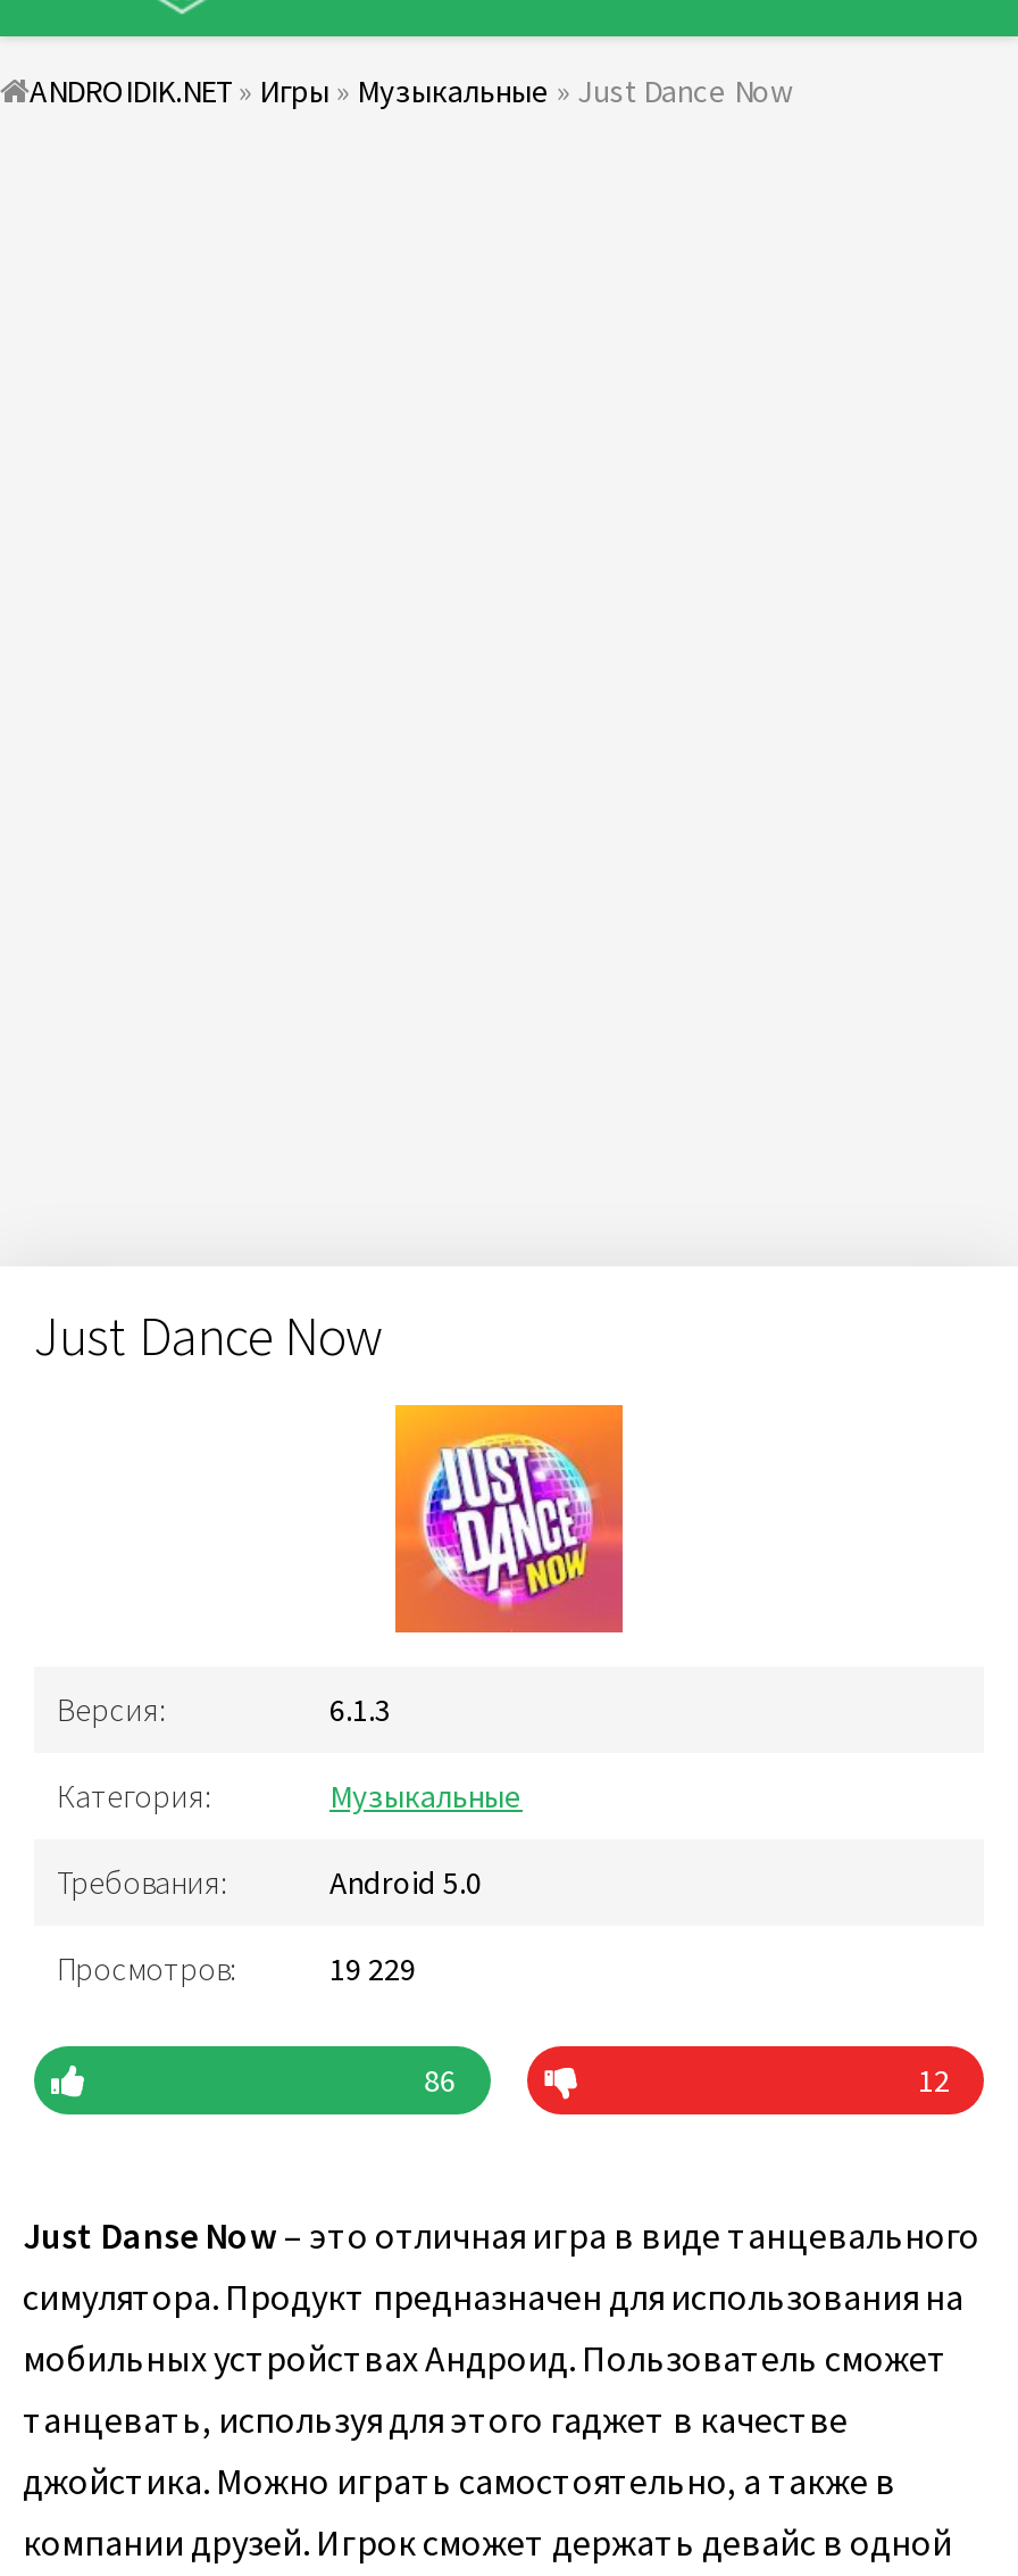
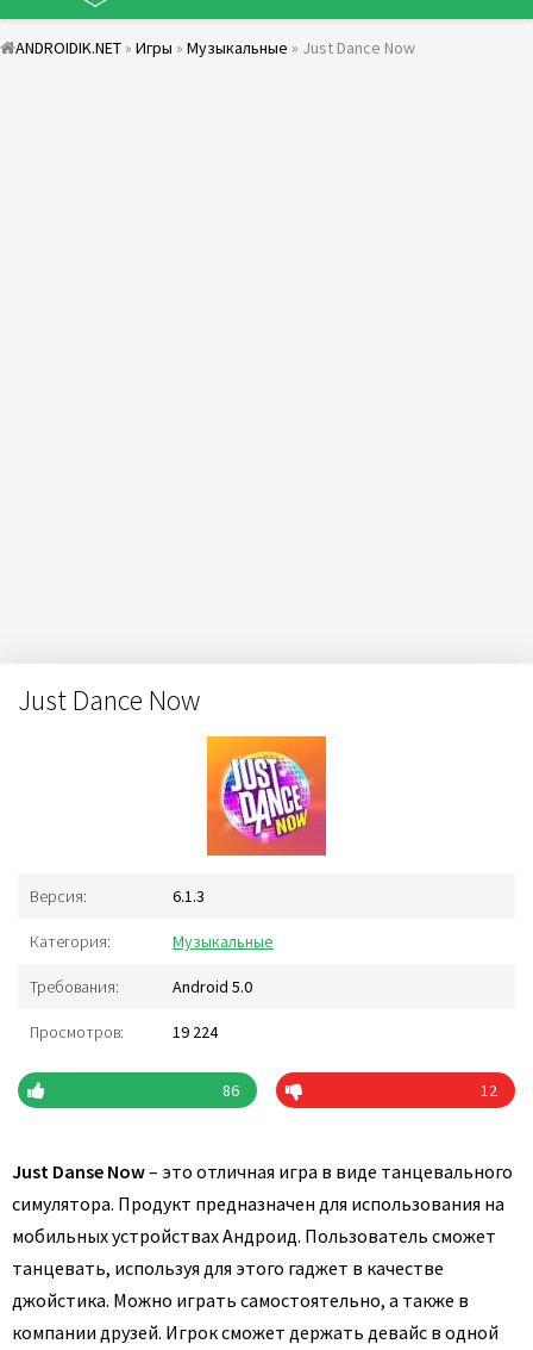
- 19 229
+ 19 224
